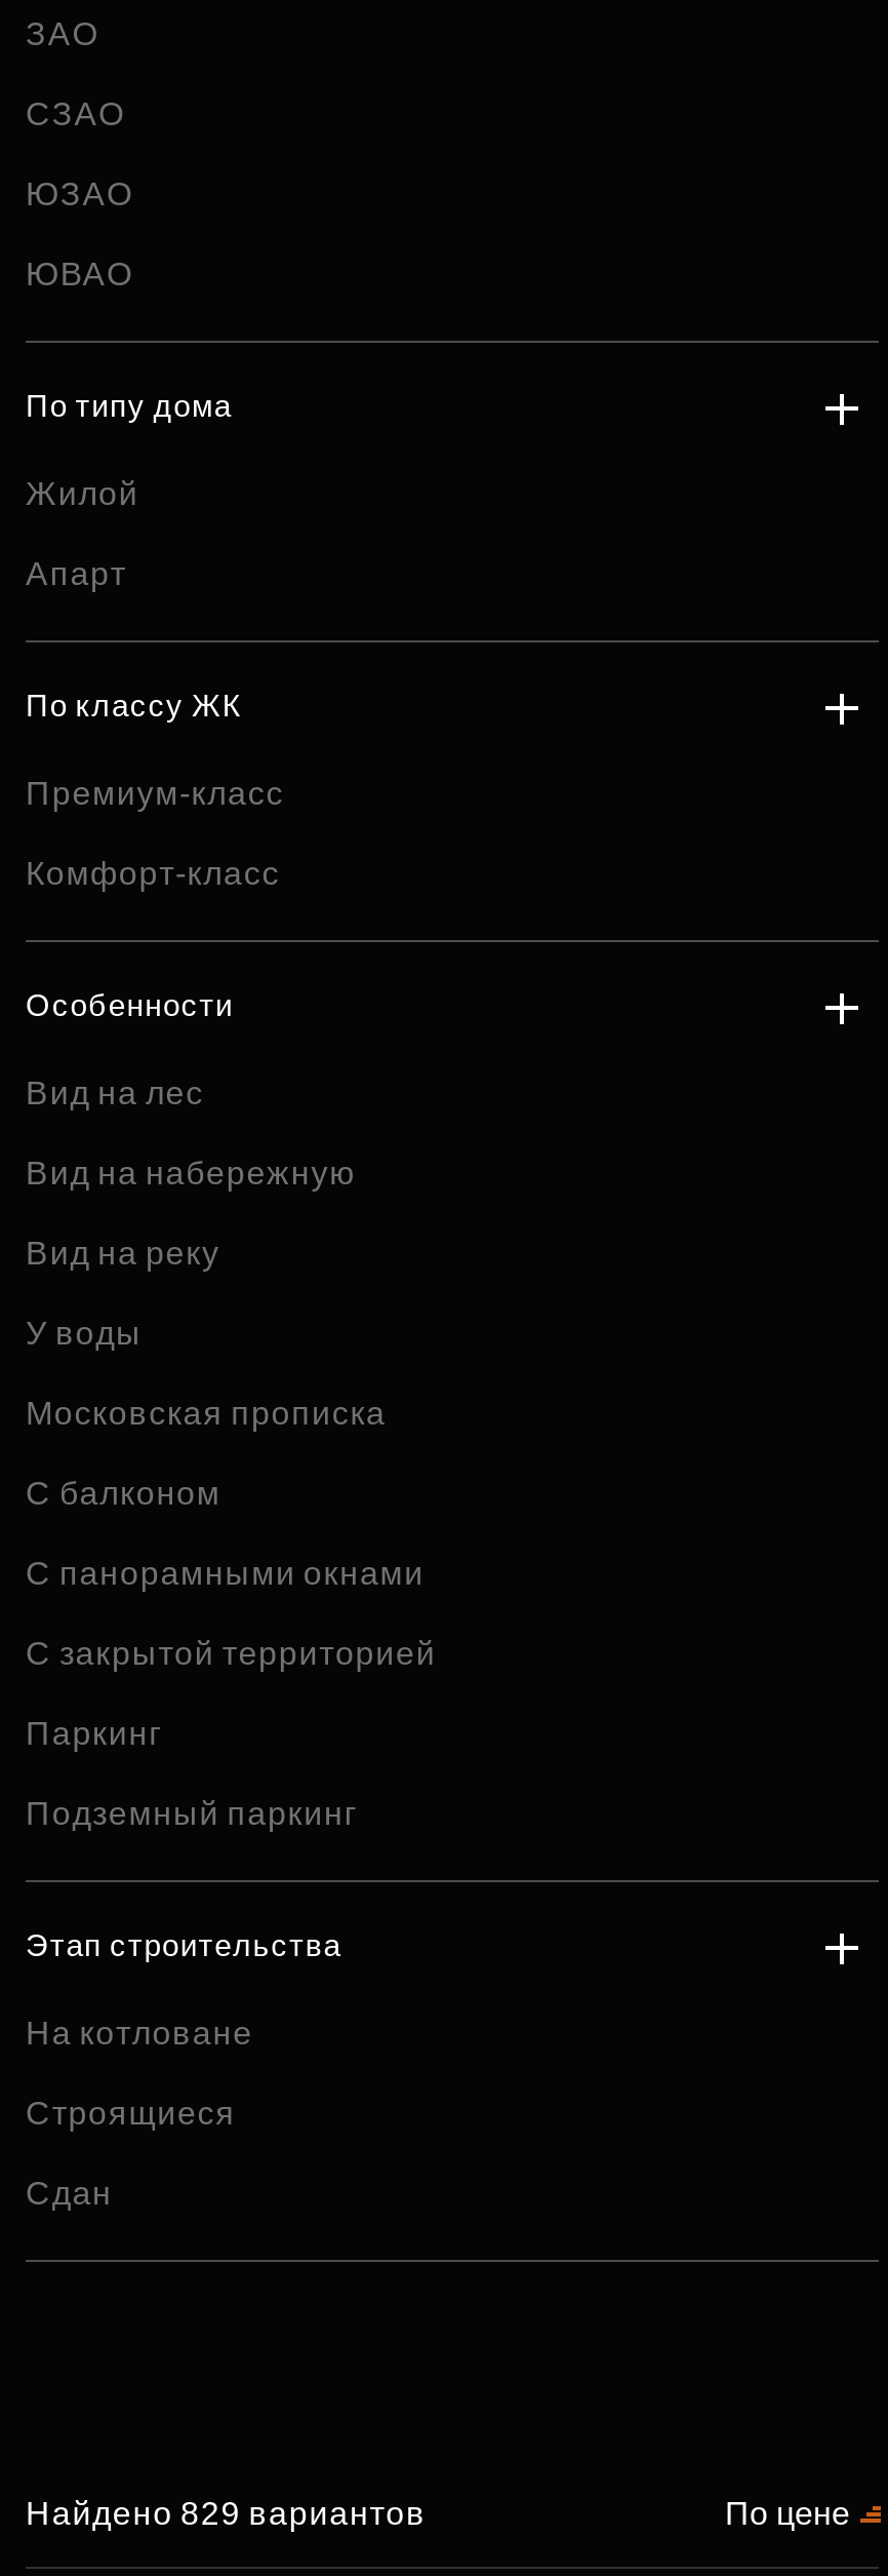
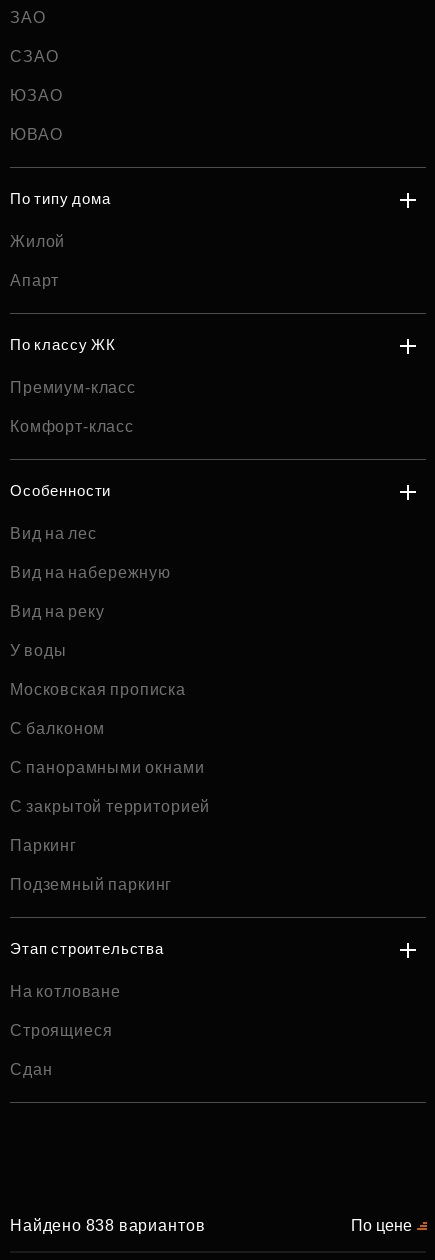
- Найдено 829 вариантов
+ Найдено 838 вариантов
